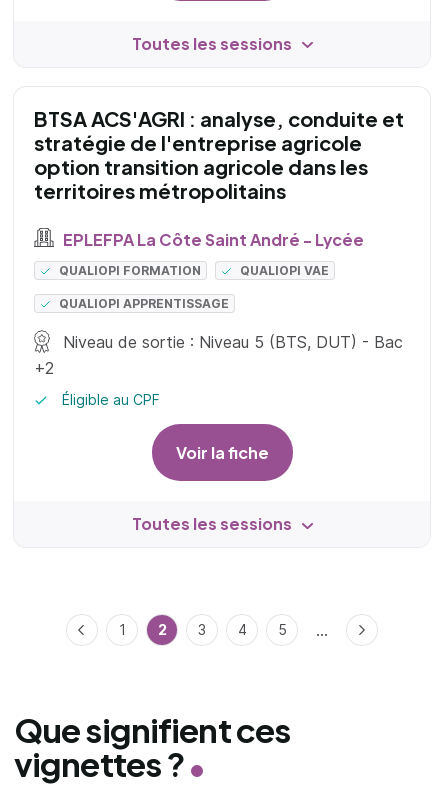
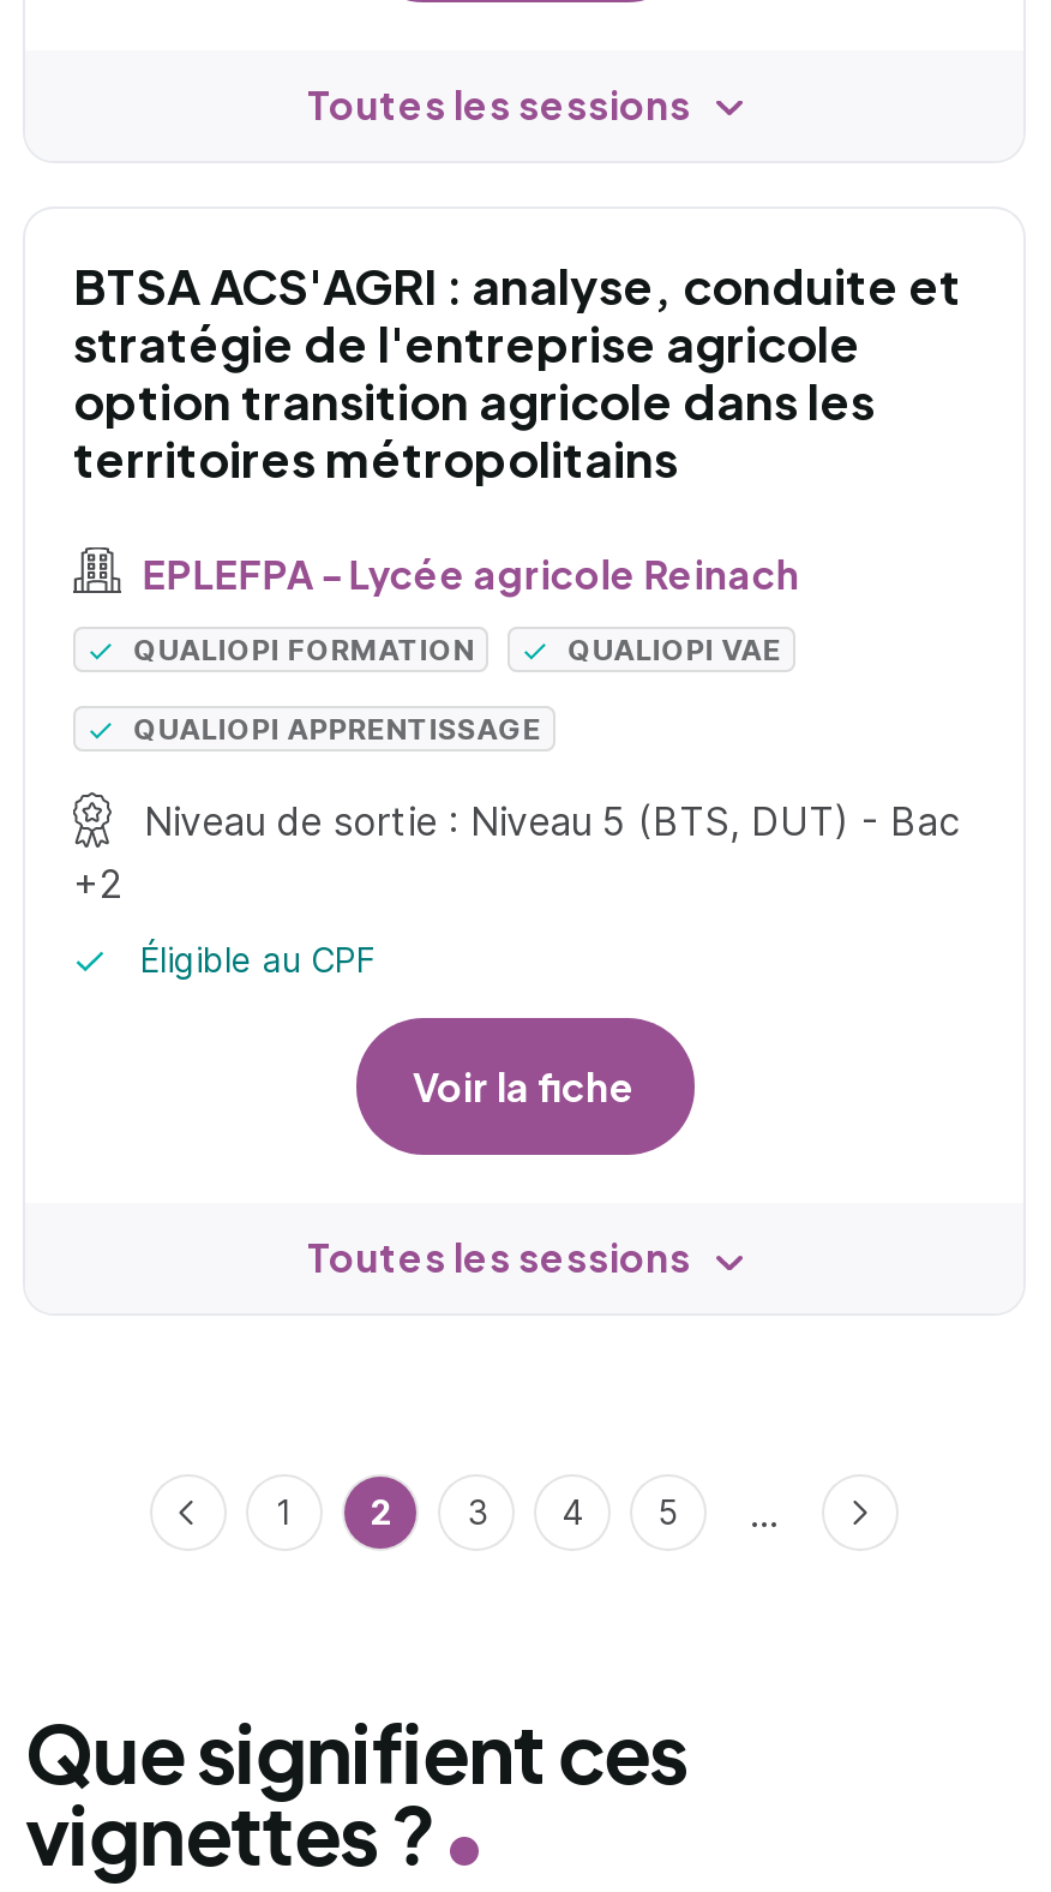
- EPLEFPA La Côte Saint André - Lycée
+ EPLEFPA - Lycée agricole Reinach
